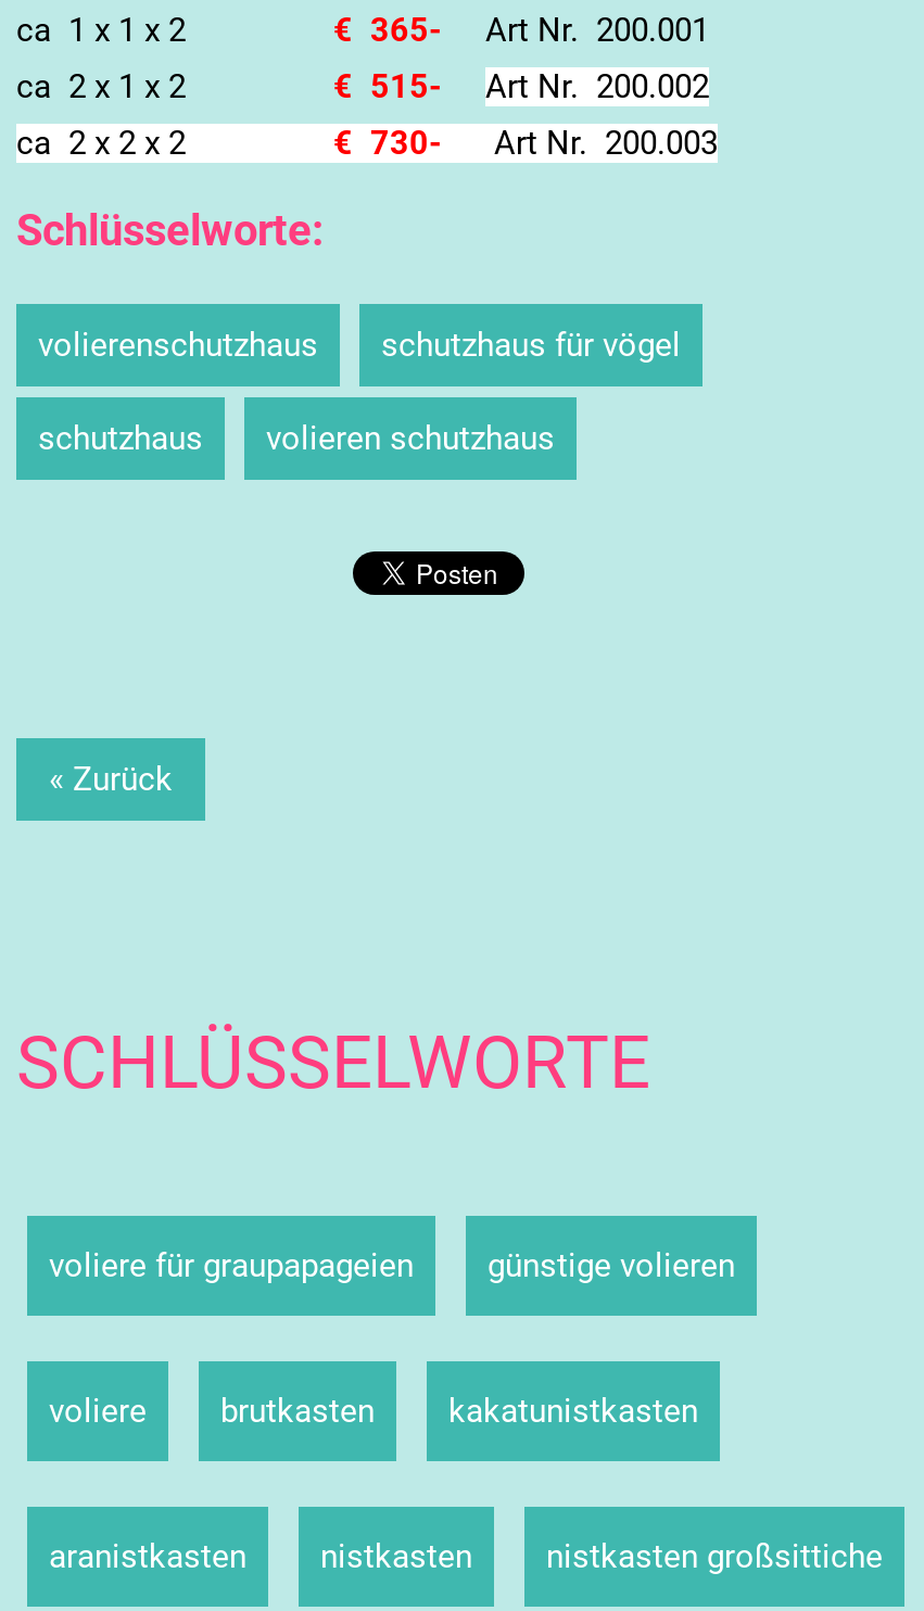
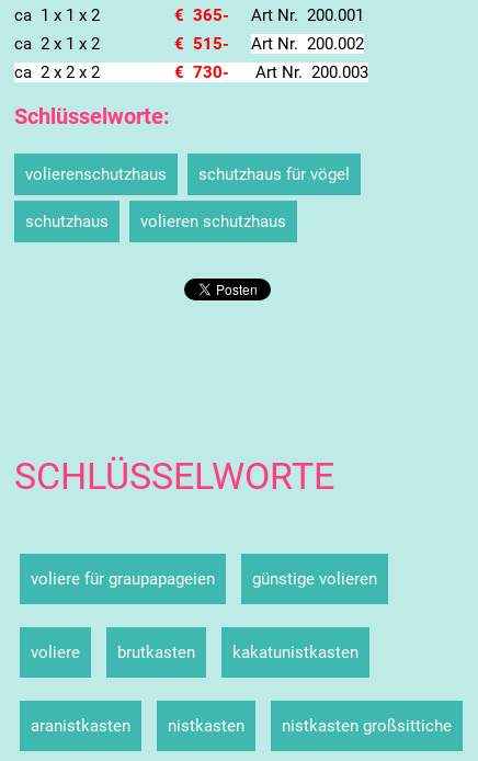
- « Zurück
